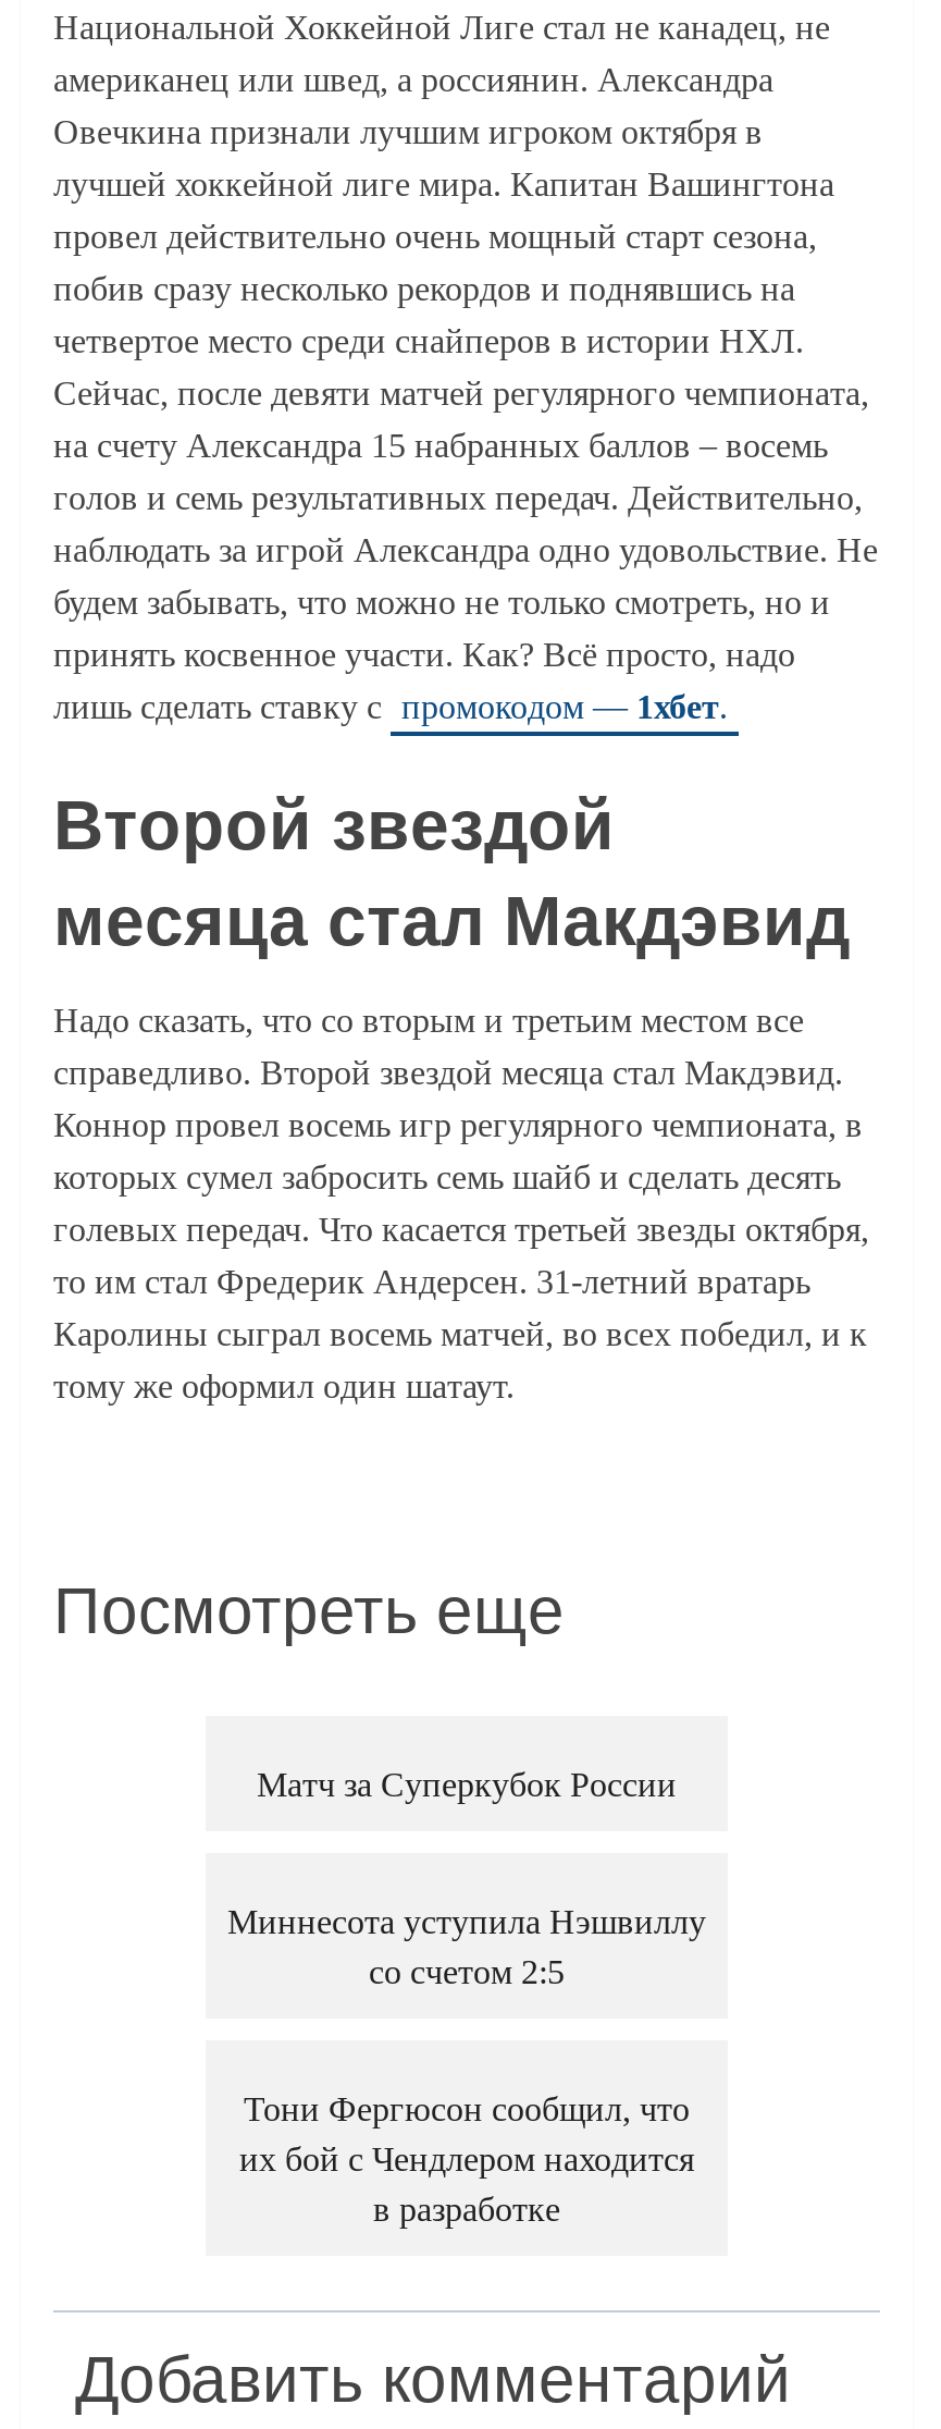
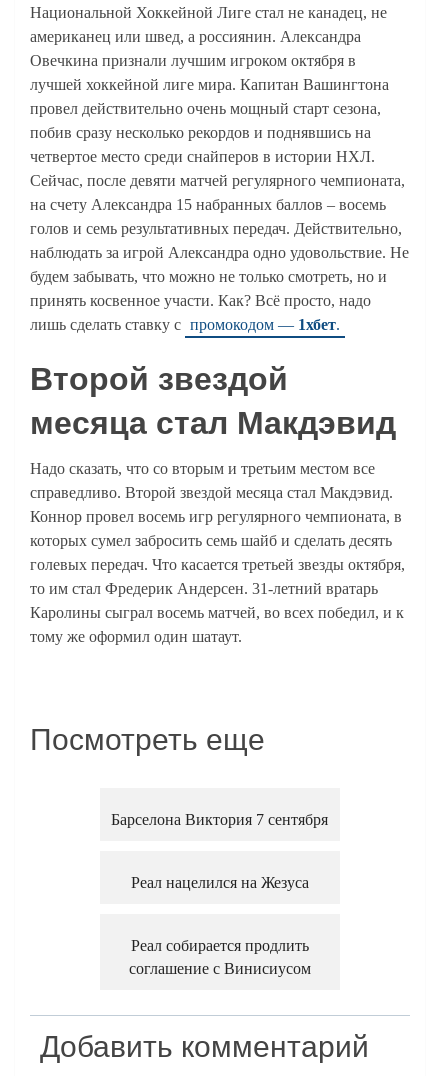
- Матч за Суперкубок России
+ Барселона Виктория 7 сентября

- Миннесота уступила Нэшвиллу
- со счетом 2:5
+ Реал нацелился на Жезуса

- Тони Фергюсон сообщил, что
- их бой с Чендлером находится
- в разработке
+ Реал собирается продлить
+ соглашение с Винисиусом
